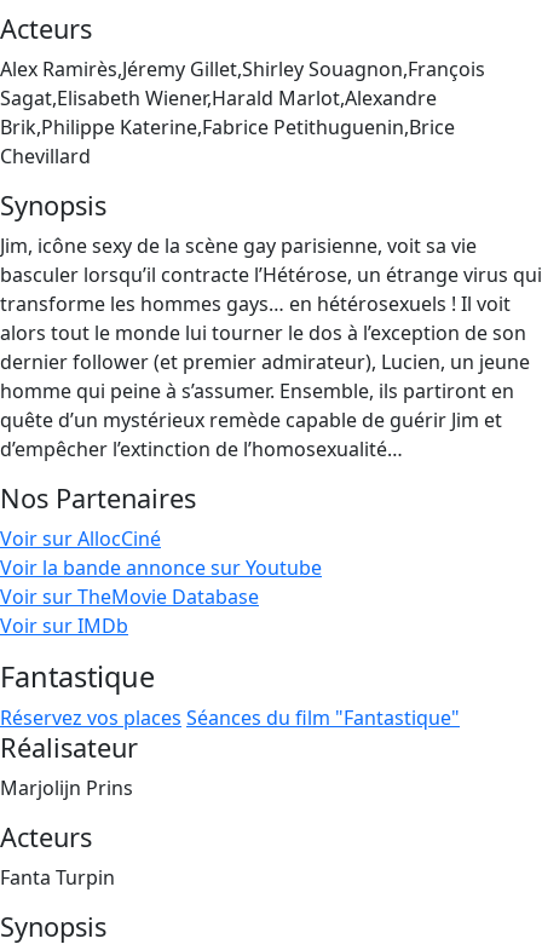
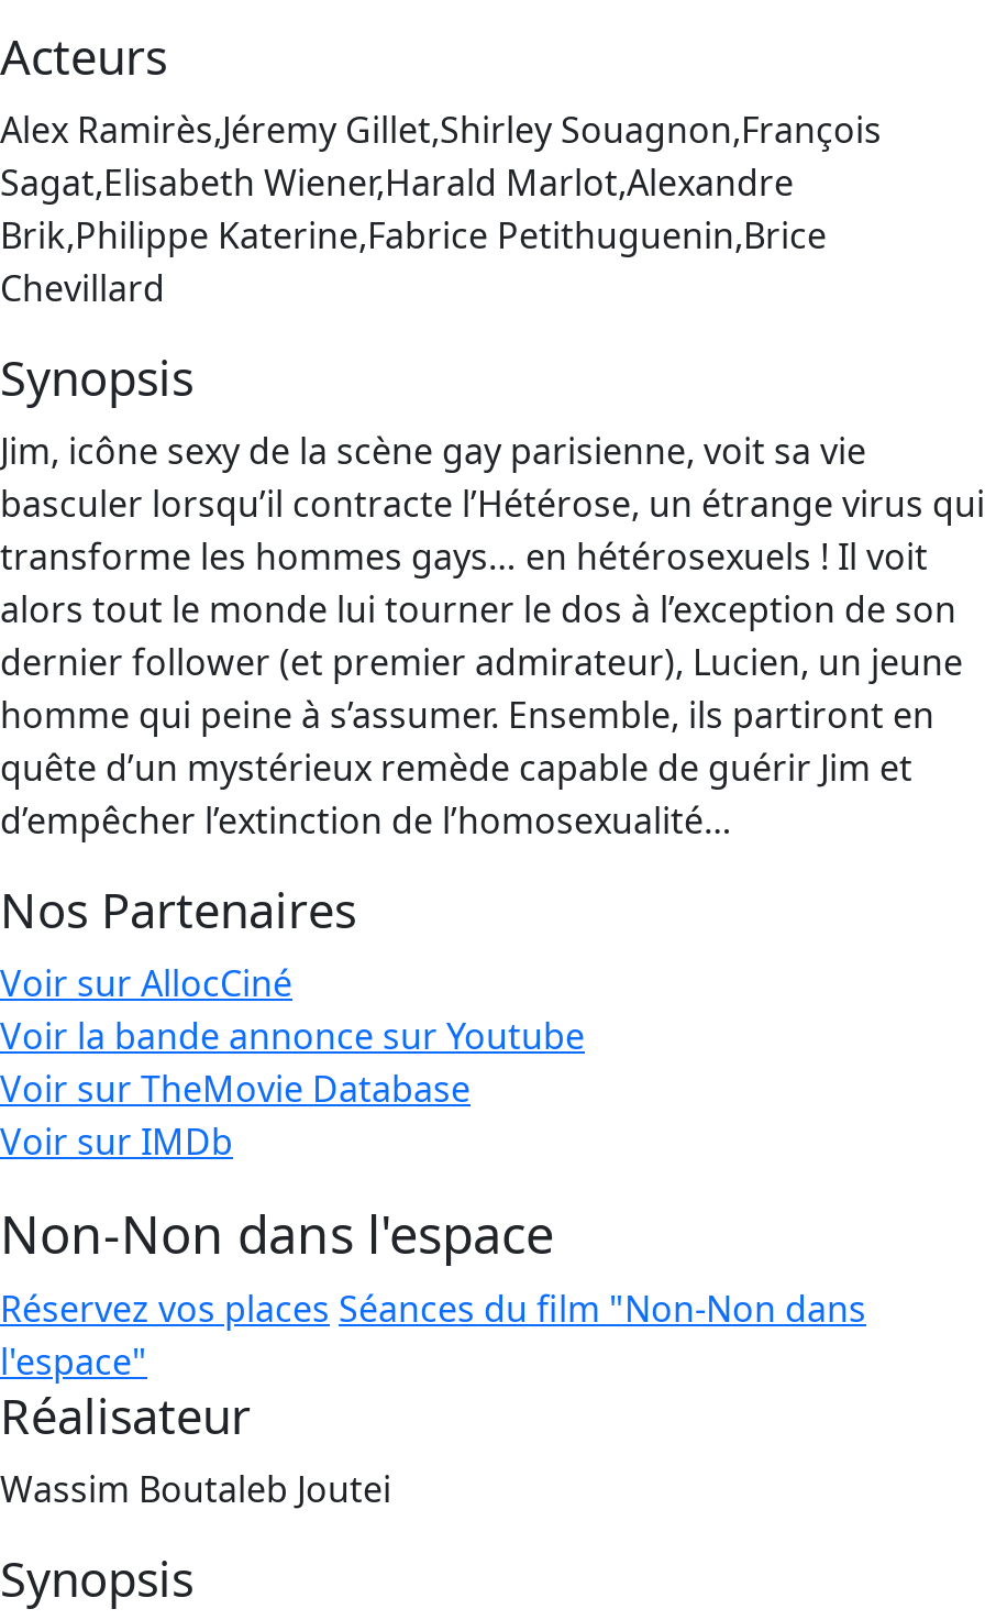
- Fantastique
- Réservez vos places Séances du film "Fantastique"
+ Non-Non dans l'espace
+ Réservez vos places Séances du film "Non-Non dans
+ l'espace"

moved down: Réalisateur

- Marjolijn Prins
- Acteurs
- Fanta Turpin
+ Wassim Boutaleb Joutei
